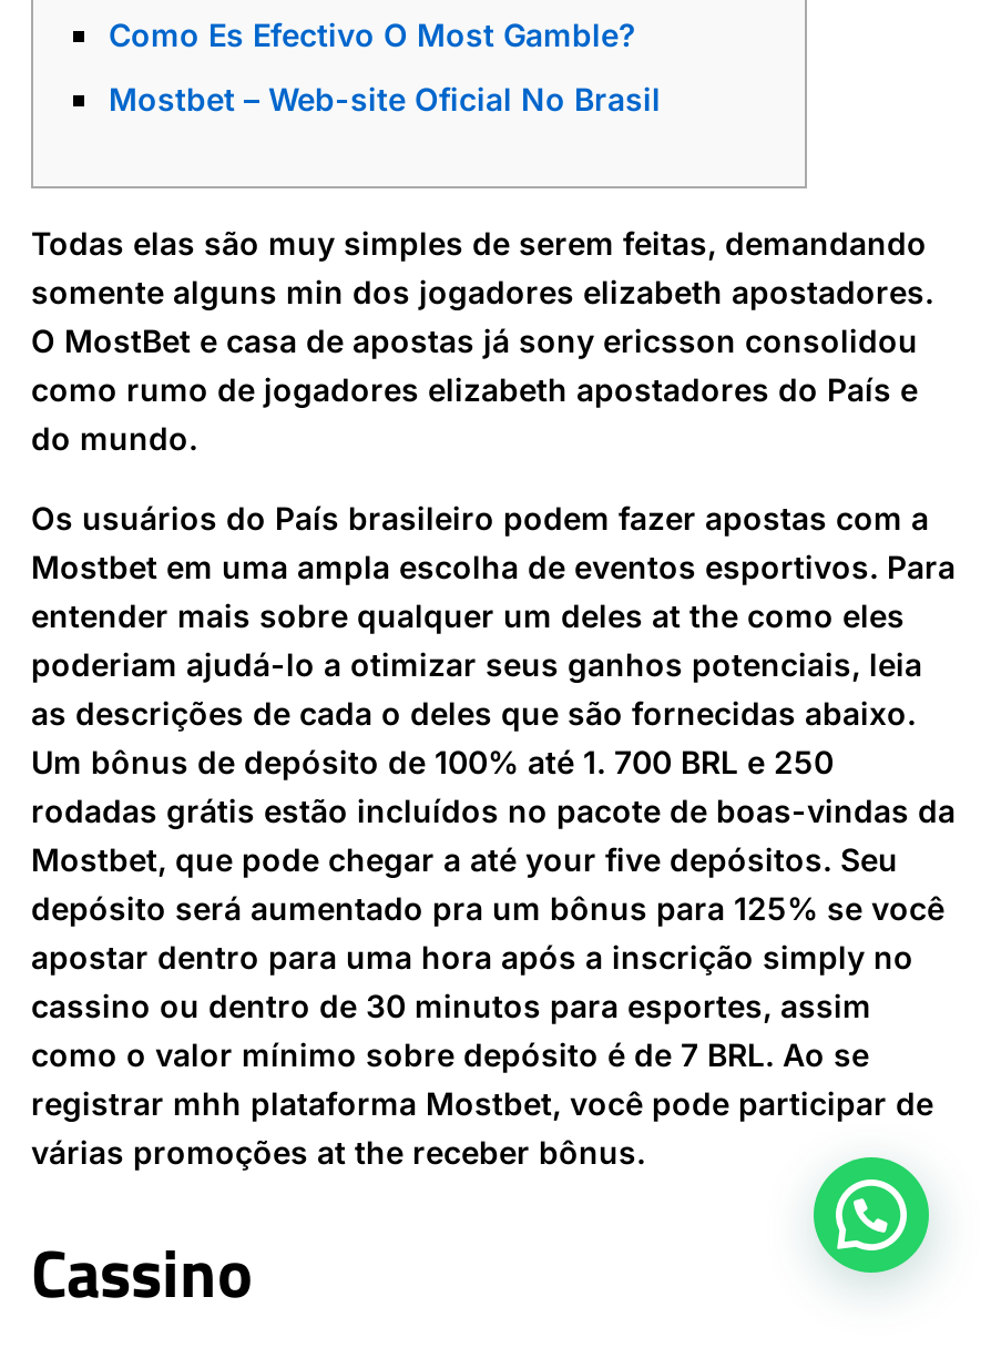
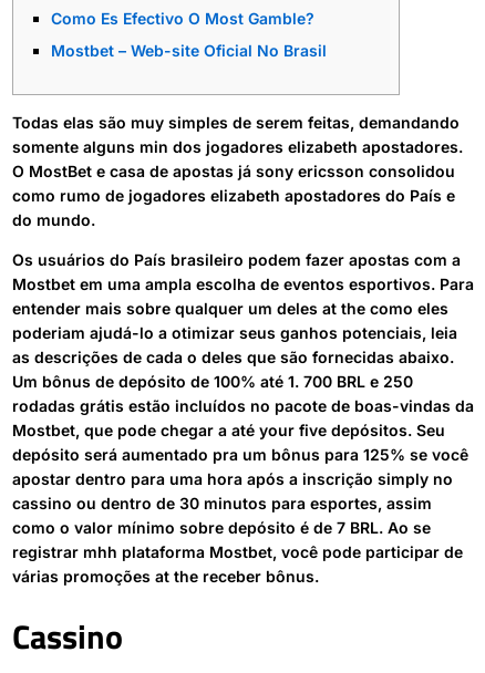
- [image]
